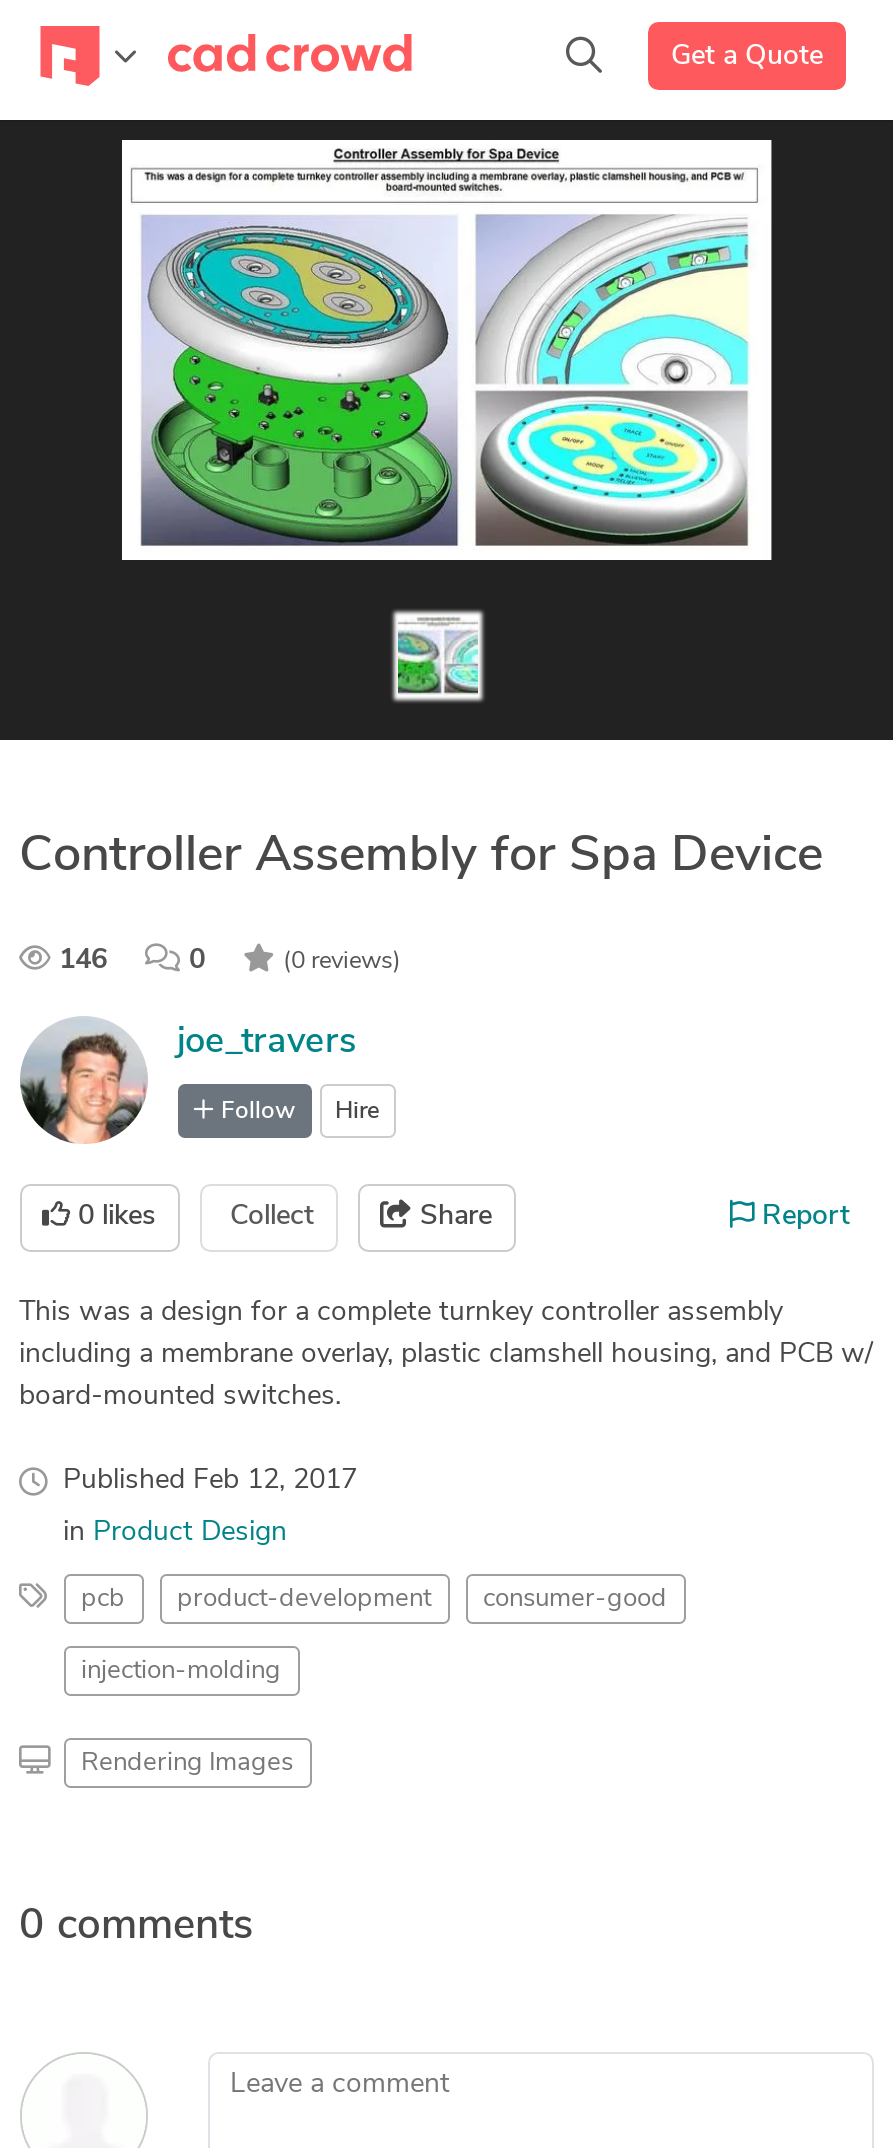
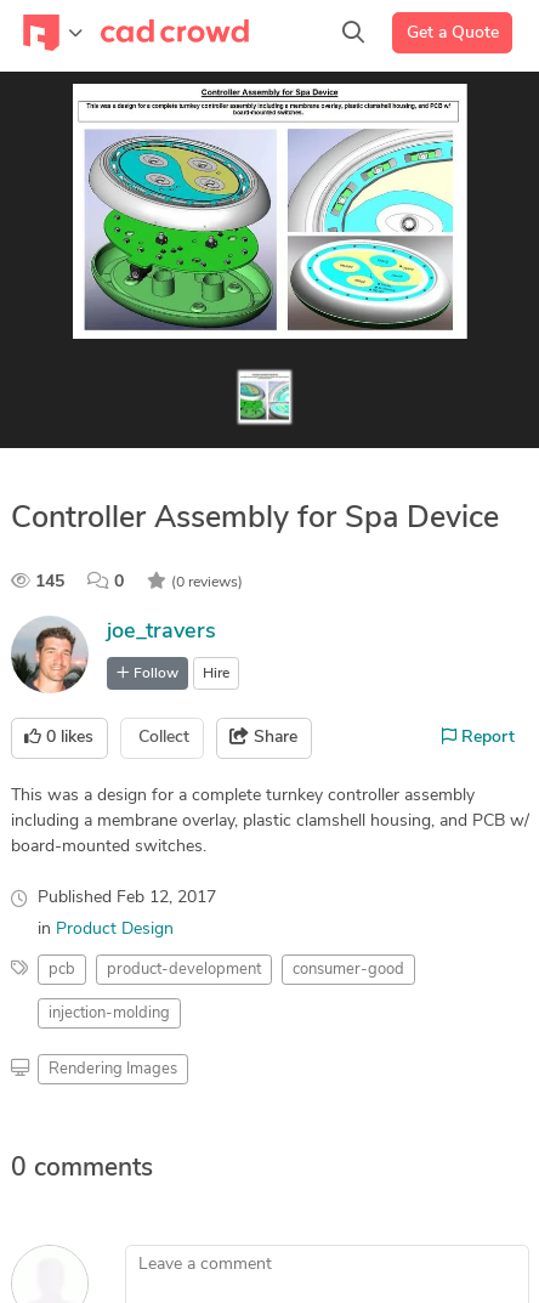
- 146
+ 145
